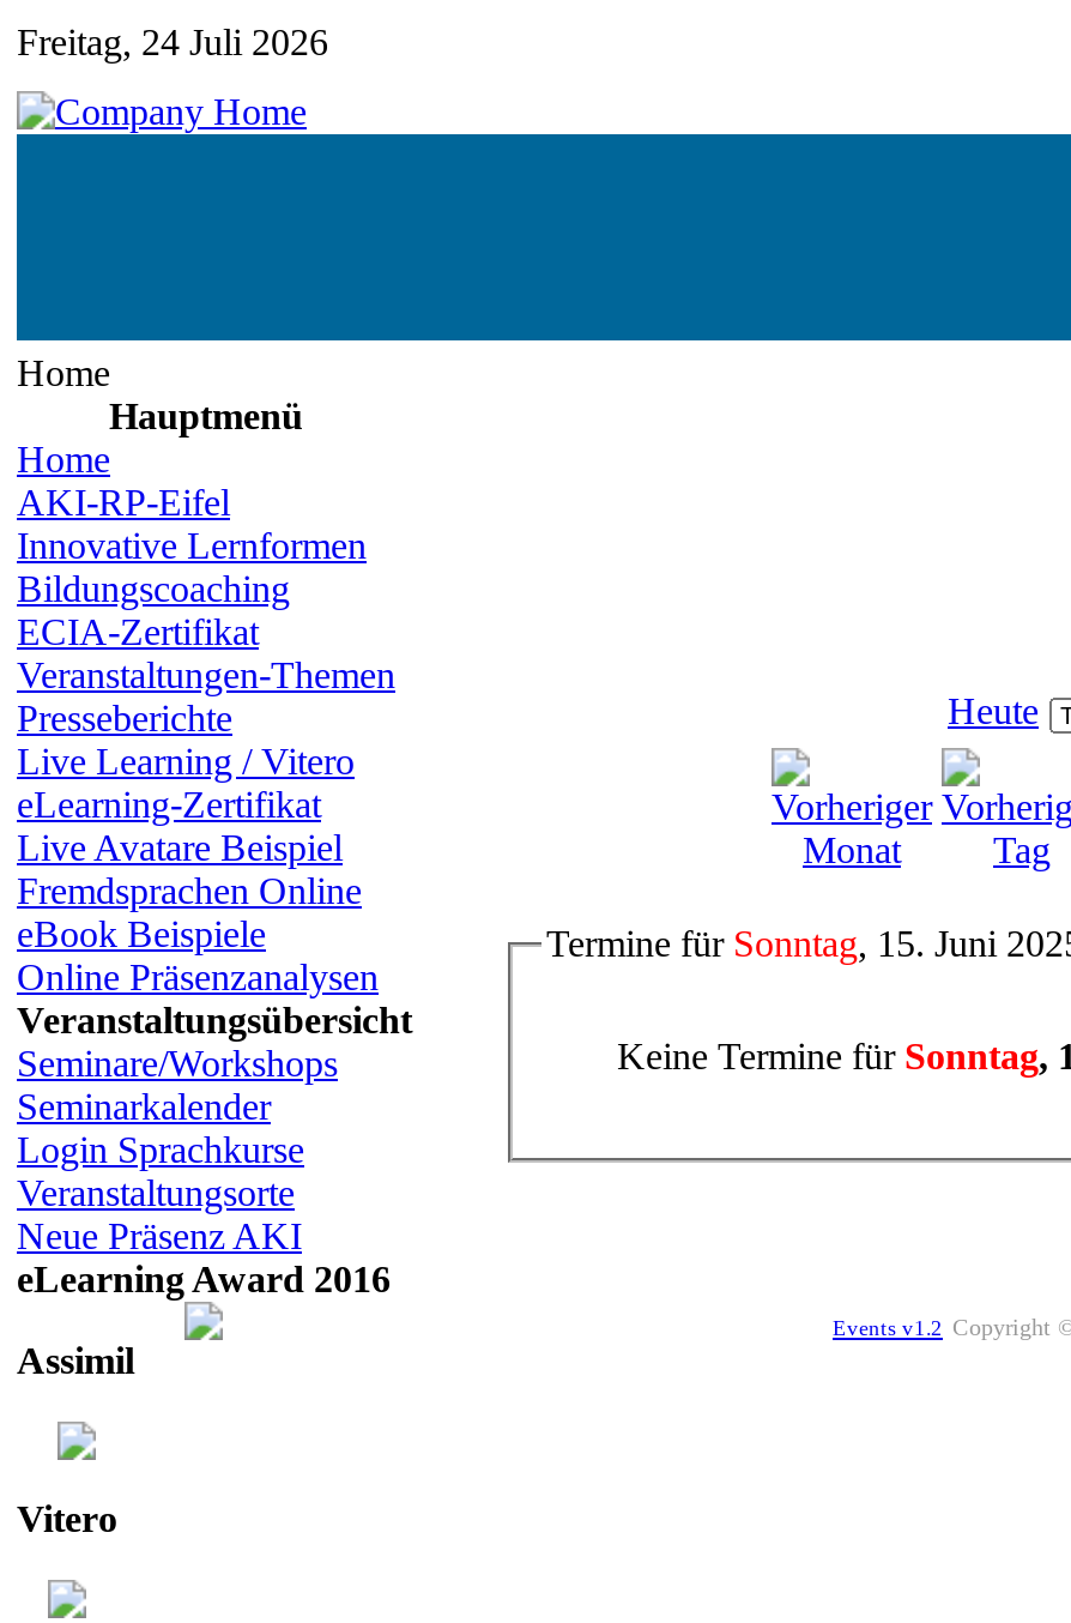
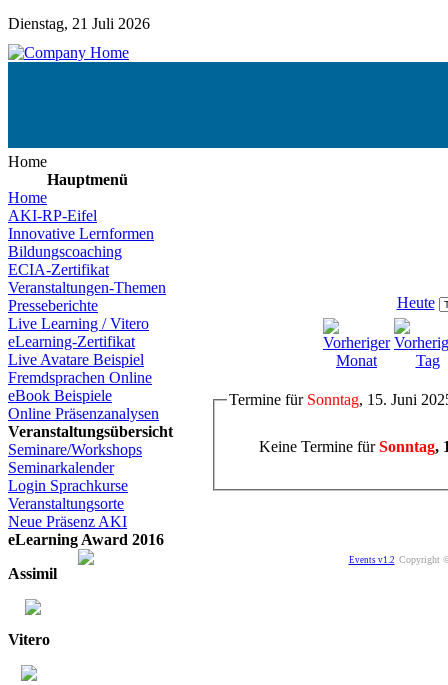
- Freitag, 24 Juli 2026
+ Dienstag, 21 Juli 2026
